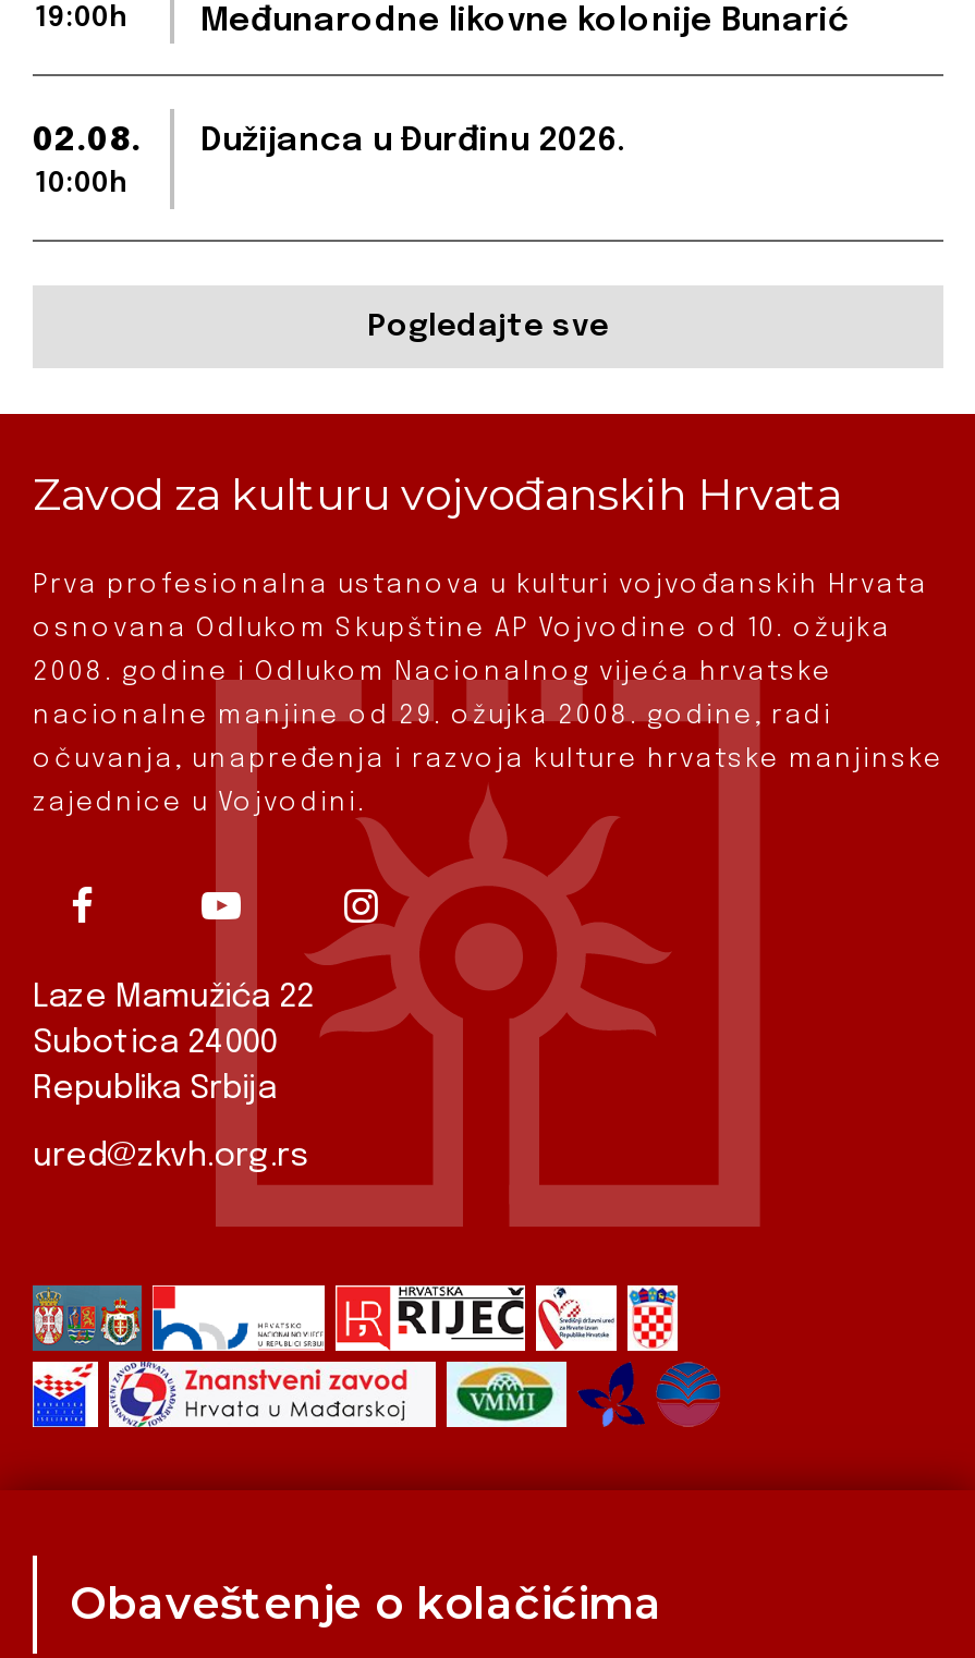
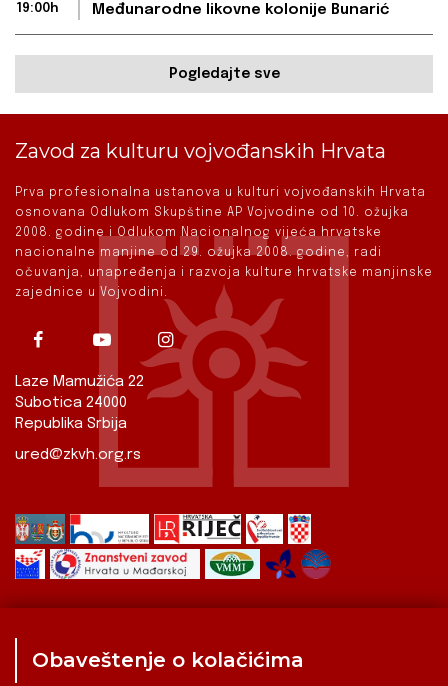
- 02.08.
- 10:00h

- Dužijanca u Đurđinu 2026.
